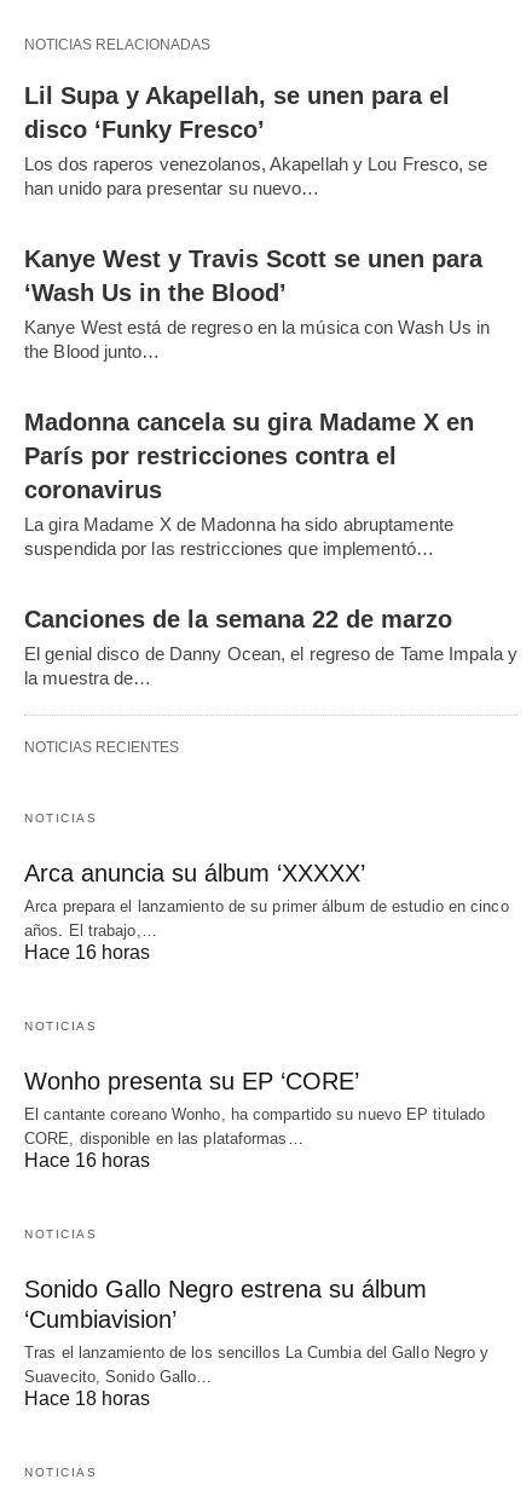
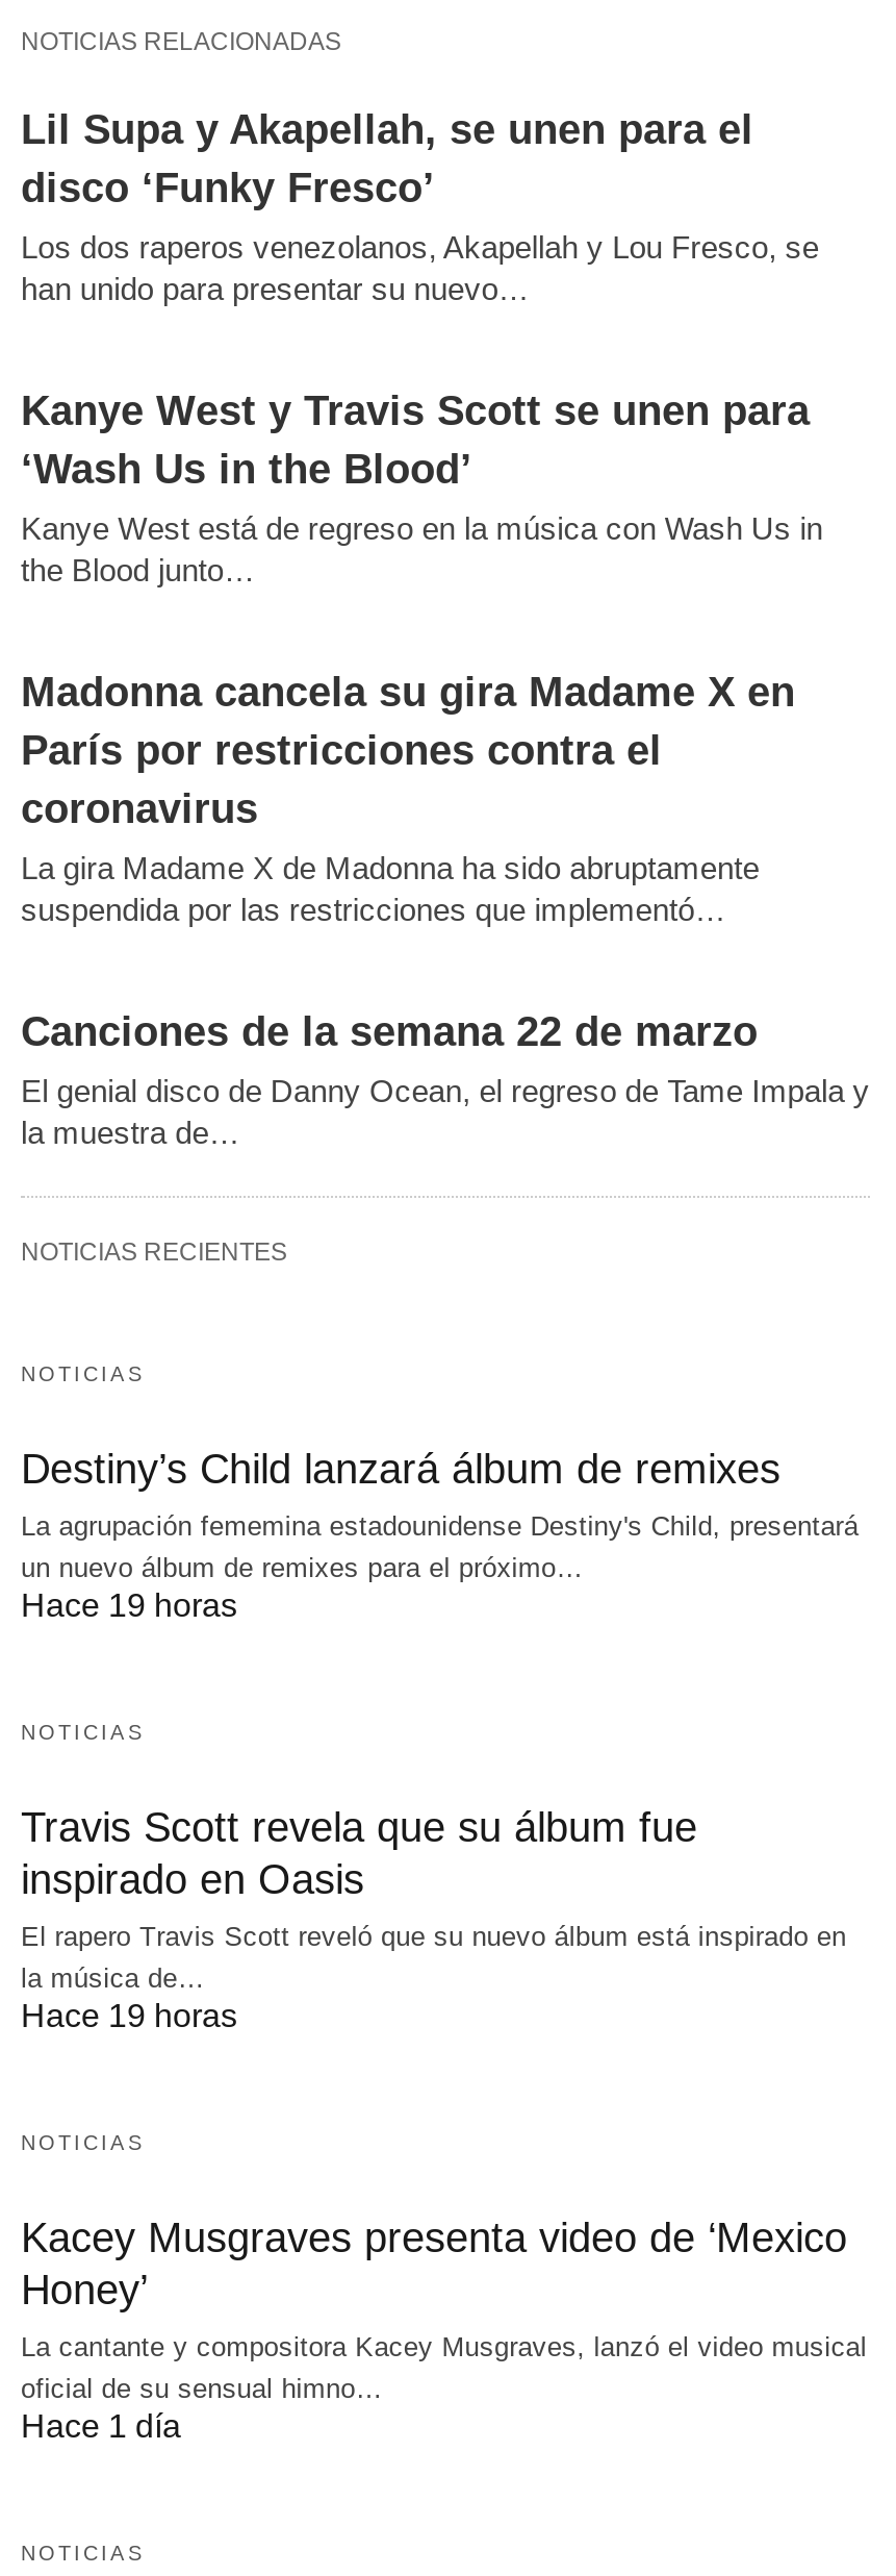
- Arca anuncia su álbum ‘XXXXX’
- Arca prepara el lanzamiento de su primer álbum de estudio en cinco
- años. El trabajo,…
- Hace 16 horas
+ Destiny’s Child lanzará álbum de remixes
+ La agrupación fememina estadounidense Destiny's Child, presentará
+ un nuevo álbum de remixes para el próximo…
+ Hace 19 horas

- Wonho presenta su EP ‘CORE’
- El cantante coreano Wonho, ha compartido su nuevo EP titulado
- CORE, disponible en las plataformas…
- Hace 16 horas
+ Travis Scott revela que su álbum fue
+ inspirado en Oasis
+ El rapero Travis Scott reveló que su nuevo álbum está inspirado en
+ la música de…
+ Hace 19 horas

- Sonido Gallo Negro estrena su álbum
- ‘Cumbiavision’
- Tras el lanzamiento de los sencillos La Cumbia del Gallo Negro y
- Suavecito, Sonido Gallo…
- Hace 18 horas
+ Kacey Musgraves presenta video de ‘Mexico
+ Honey’
+ La cantante y compositora Kacey Musgraves, lanzó el video musical
+ oficial de su sensual himno…
+ Hace 1 día
